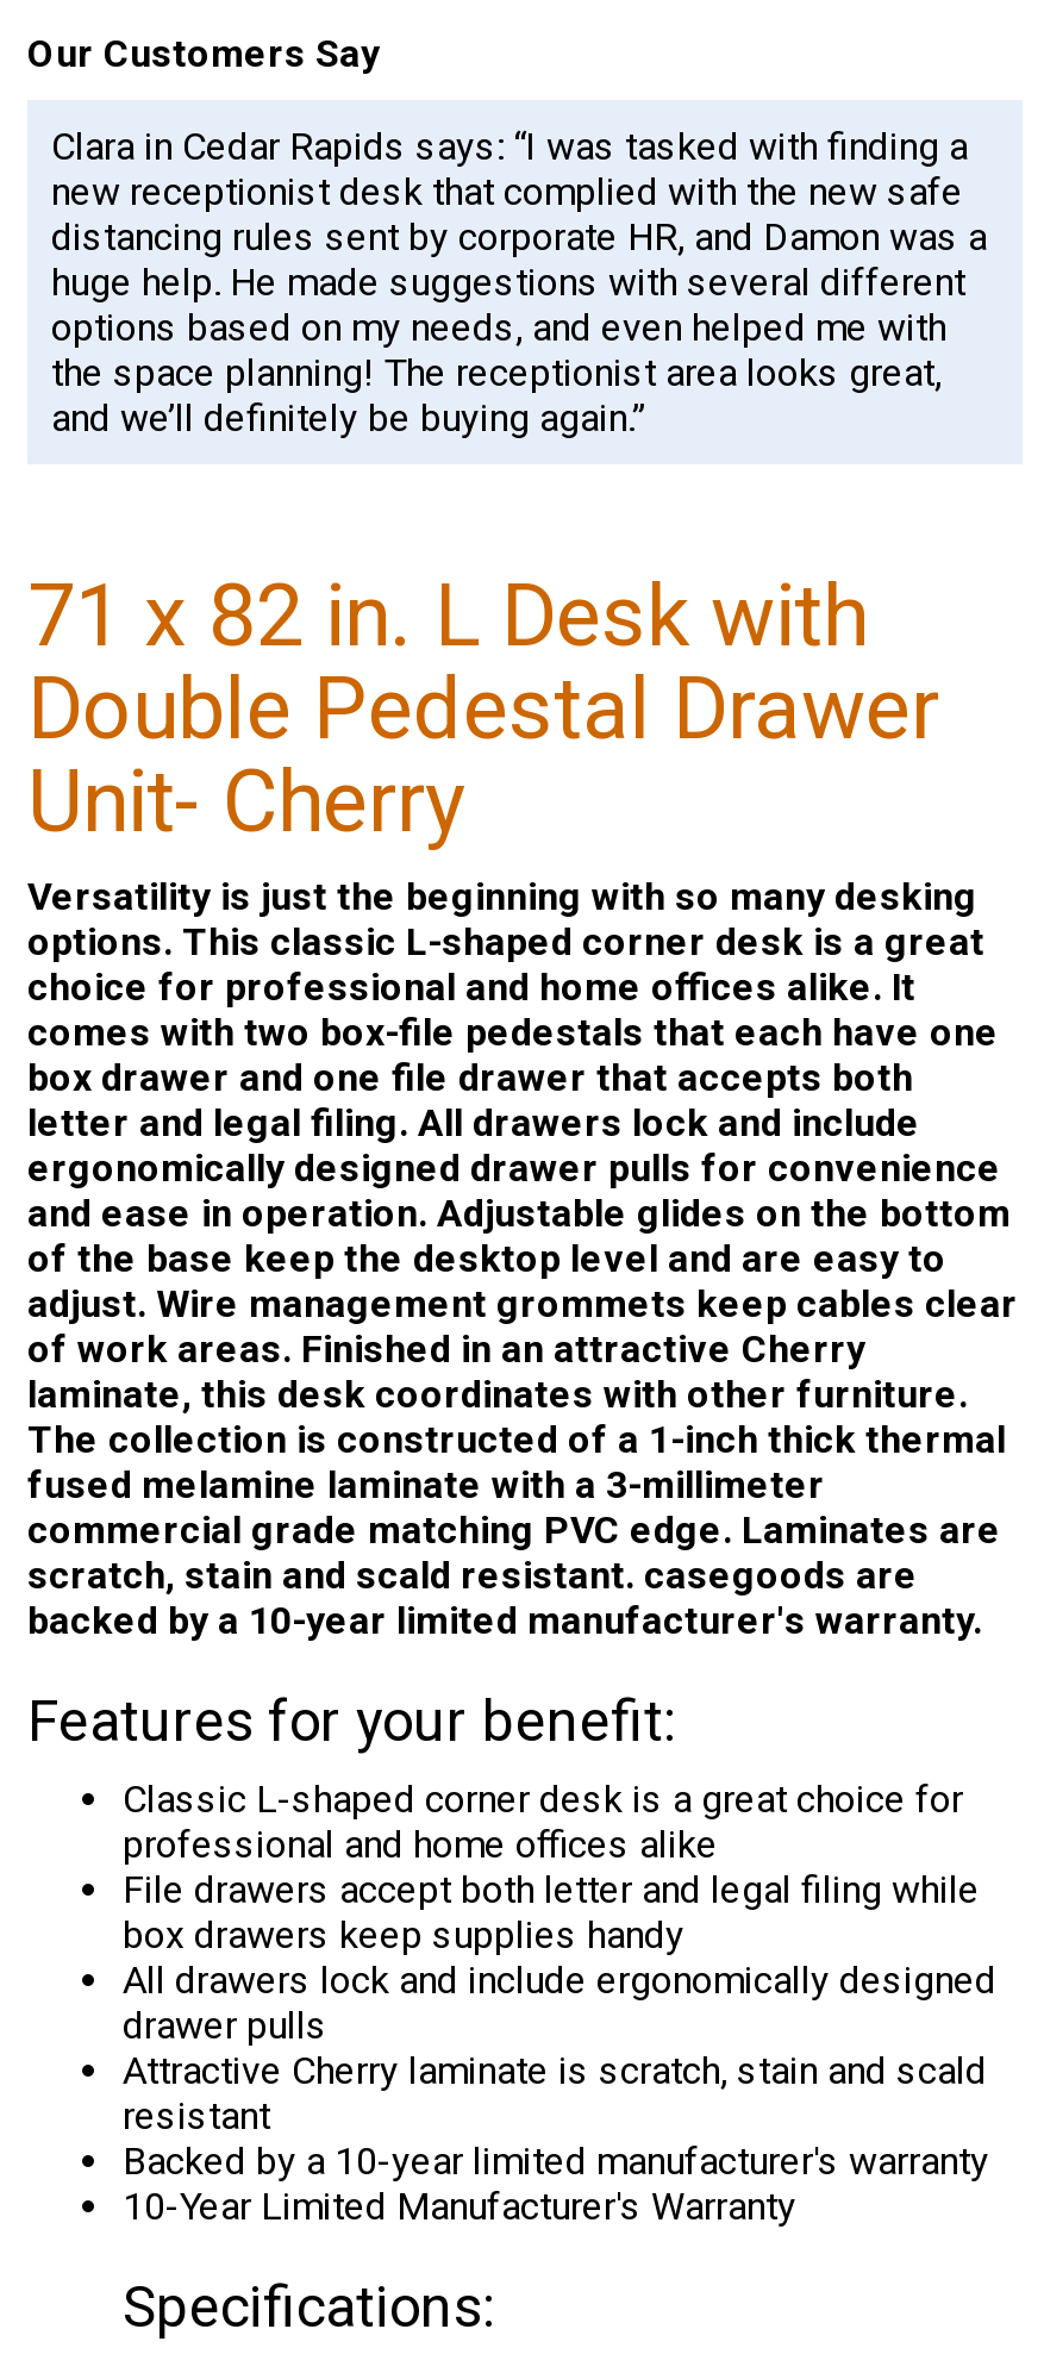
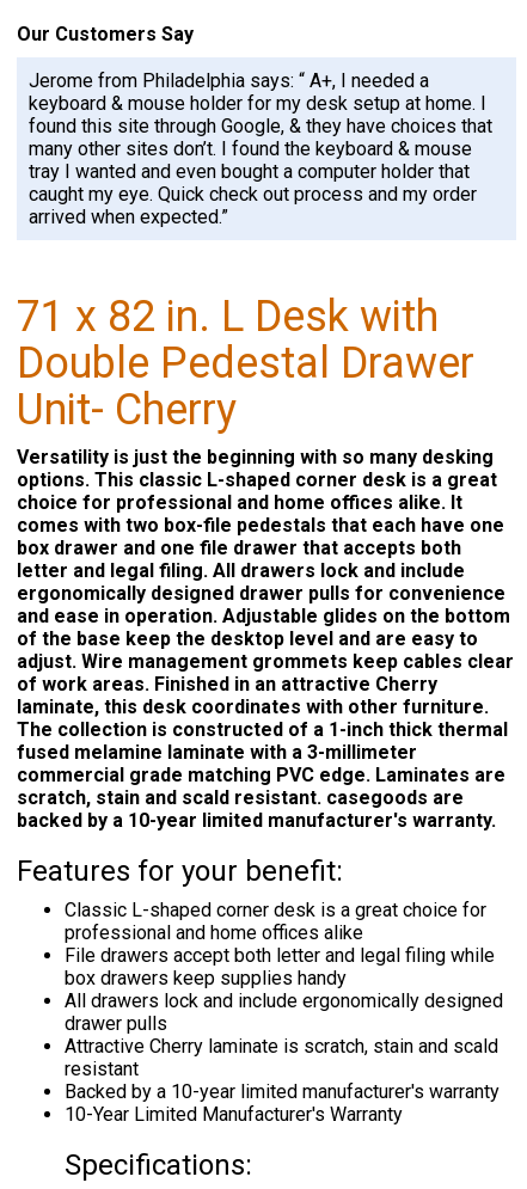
- Clara in Cedar Rapids says: “I was tasked with finding a
- new receptionist desk that complied with the new safe
- distancing rules sent by corporate HR, and Damon was a
- huge help. He made suggestions with several different
- options based on my needs, and even helped me with
- the space planning! The receptionist area looks great,
- and we’ll definitely be buying again.”
+ Jerome from Philadelphia says: “ A+, I needed a
+ keyboard & mouse holder for my desk setup at home. I
+ found this site through Google, & they have choices that
+ many other sites don’t. I found the keyboard & mouse
+ tray I wanted and even bought a computer holder that
+ caught my eye. Quick check out process and my order
+ arrived when expected.”
